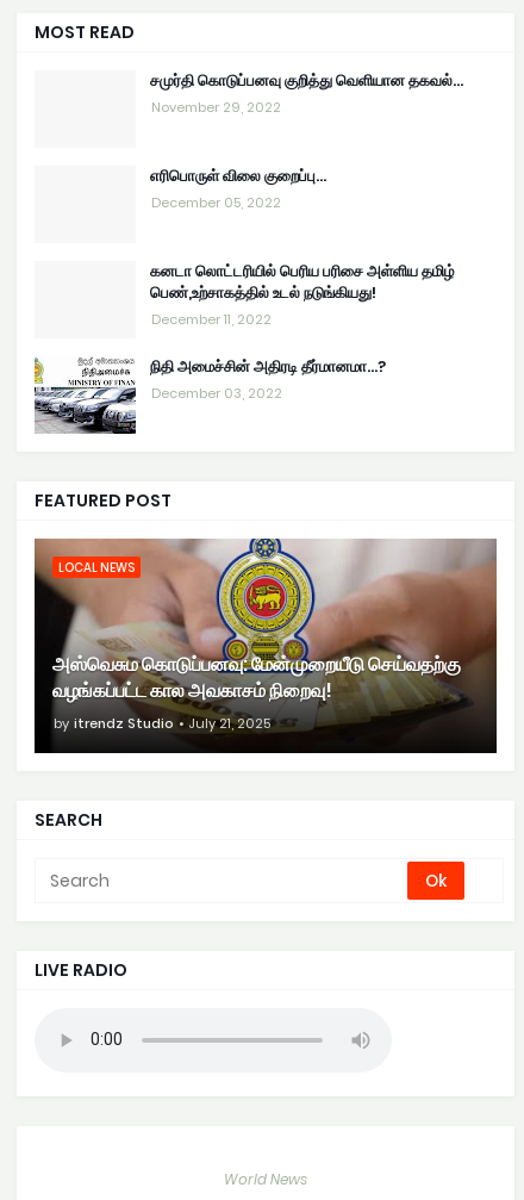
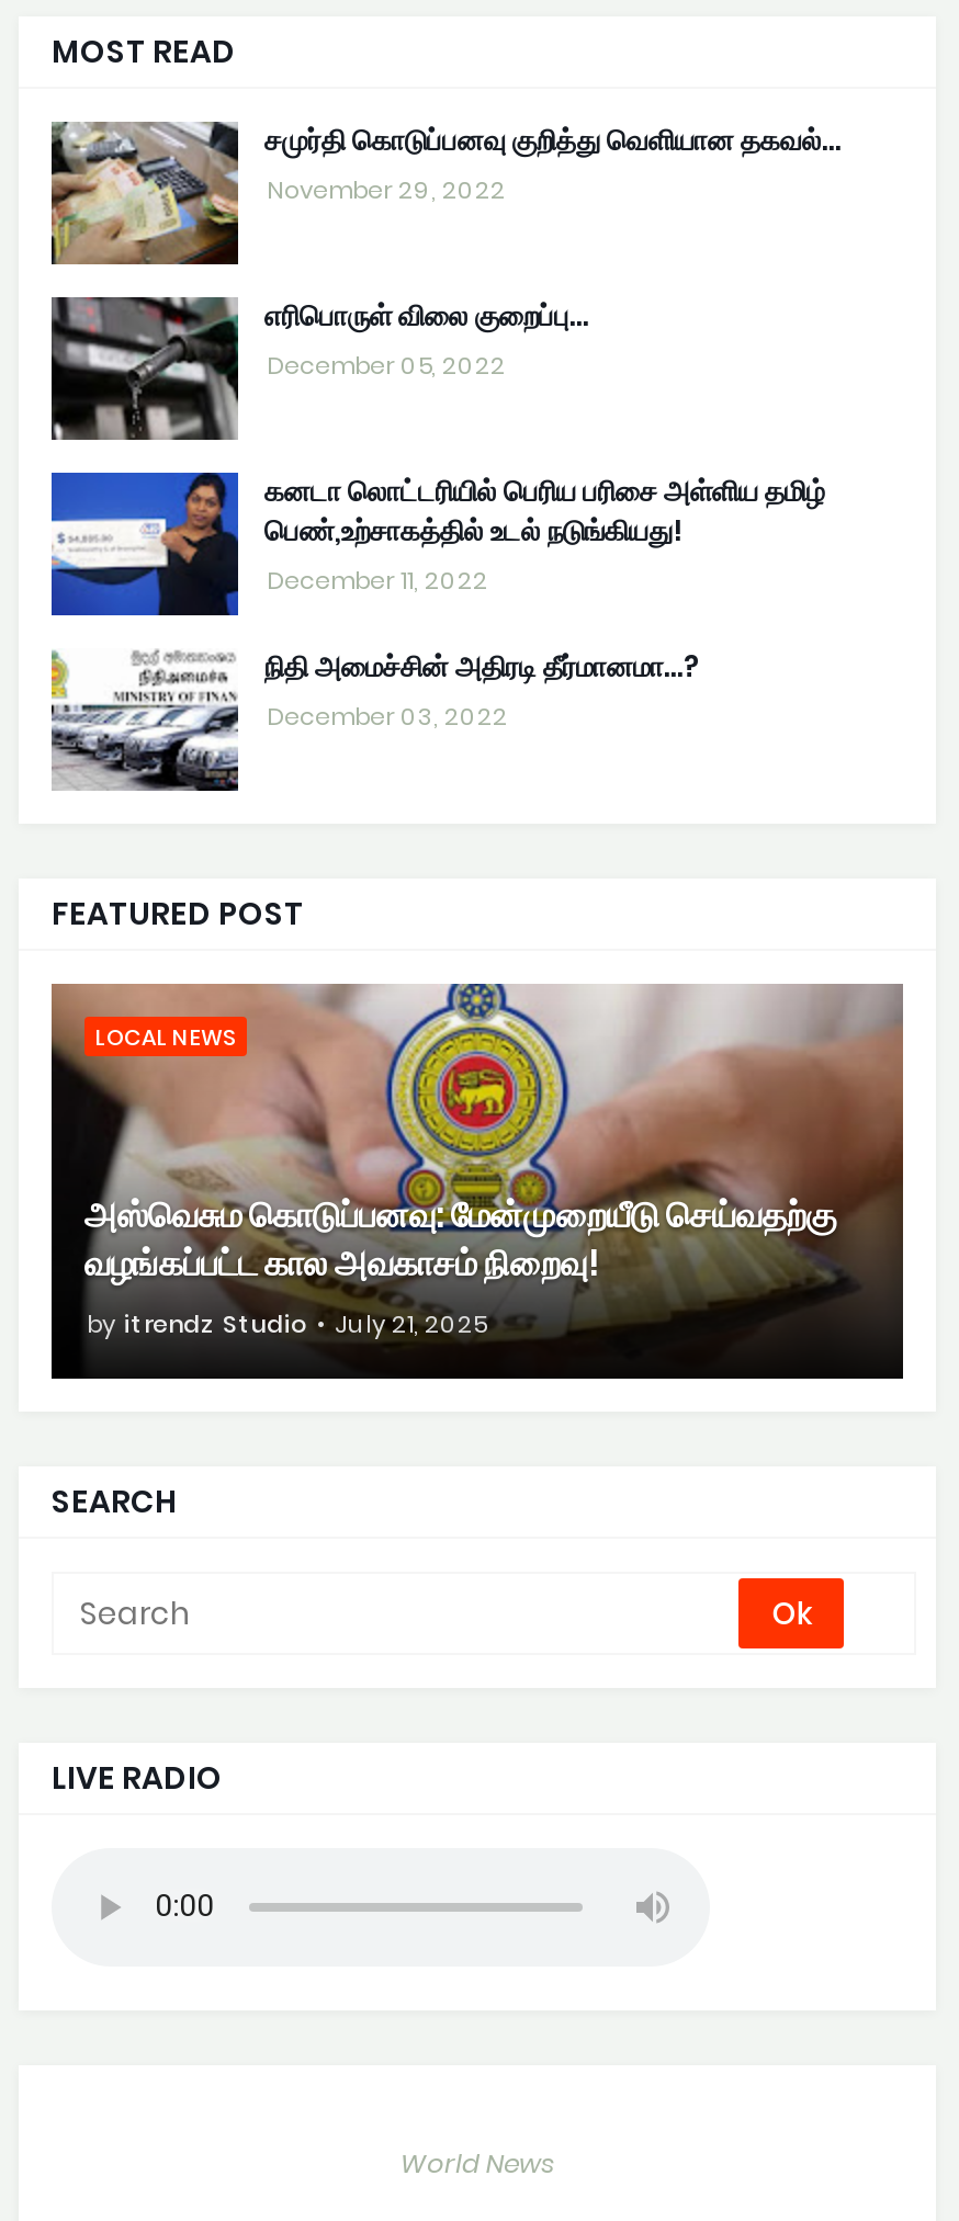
+ [image]

+ [image]

+ [image]
